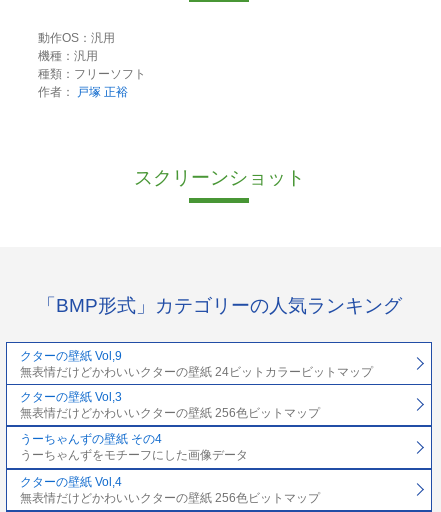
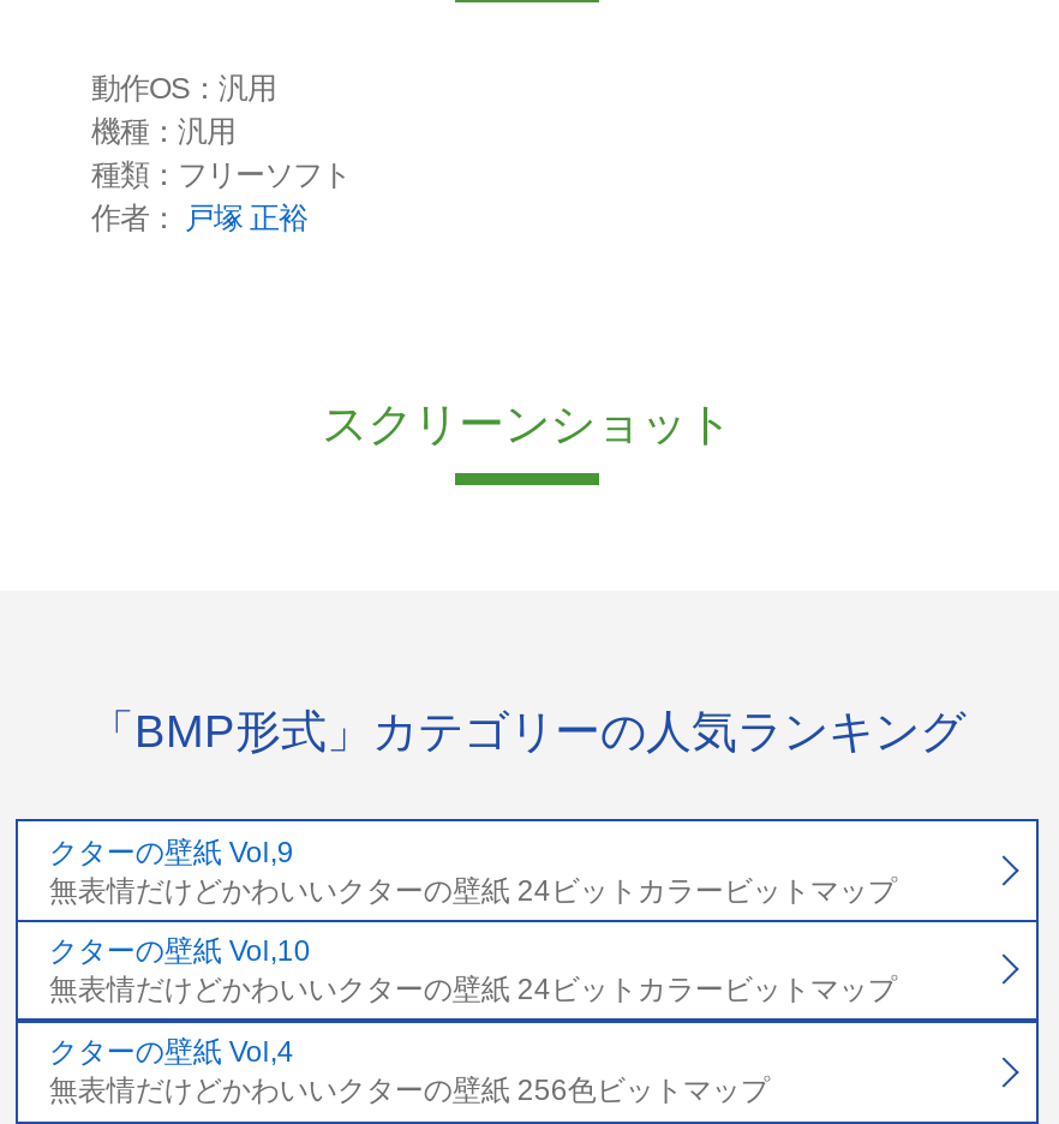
- クターの壁紙 Vol,3
- 無表情だけどかわいいクターの壁紙 256色ビットマップ
- うーちゃんずの壁紙 その4
- うーちゃんずをモチーフにした画像データ
+ クターの壁紙 Vol,10
+ 無表情だけどかわいいクターの壁紙 24ビットカラービットマップ
